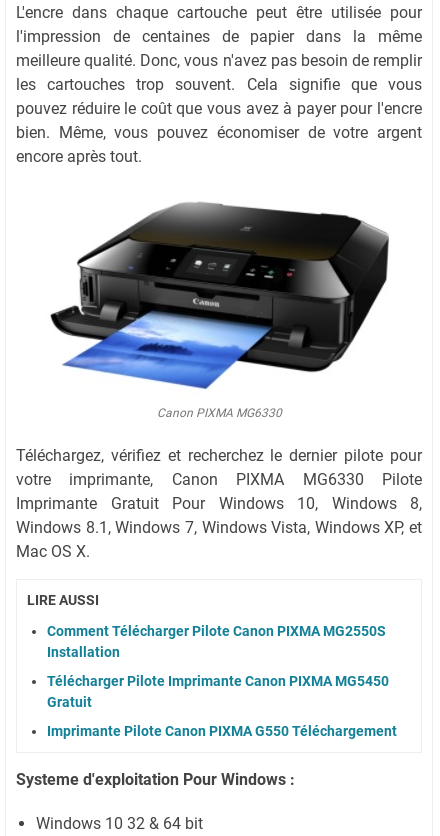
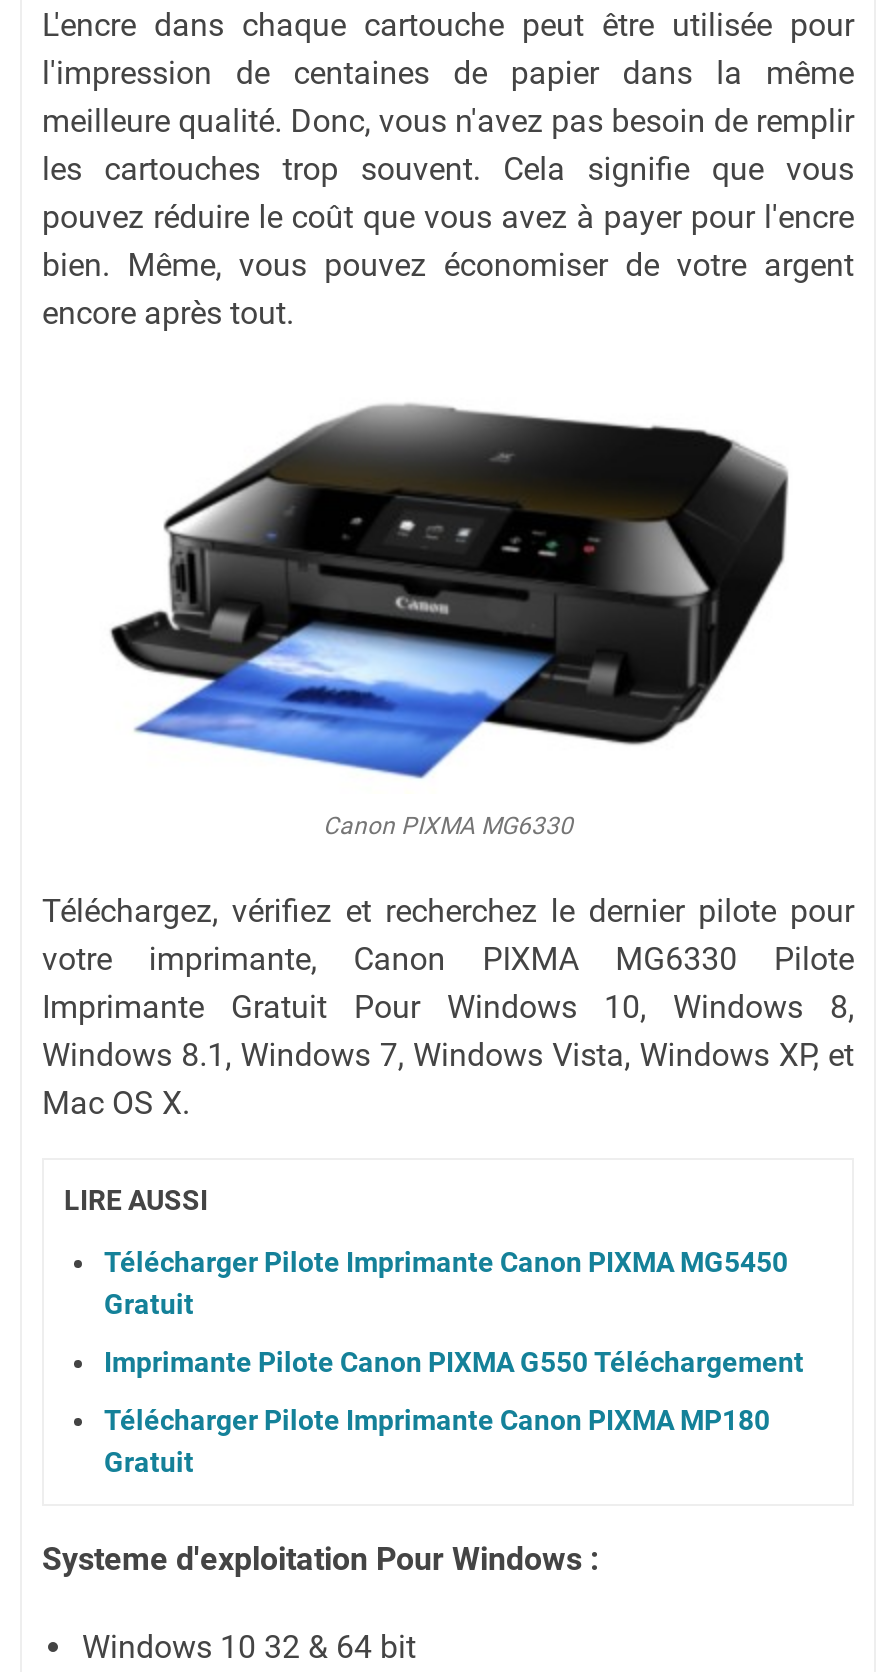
- Comment Télécharger Pilote Canon PIXMA MG2550S
- Installation

moved up: Télécharger Pilote Imprimante Canon PIXMA MG5450 | Gratuit | Imprimante Pilote Canon PIXMA G550 Téléchargement

+ Télécharger Pilote Imprimante Canon PIXMA MP180
+ Gratuit
